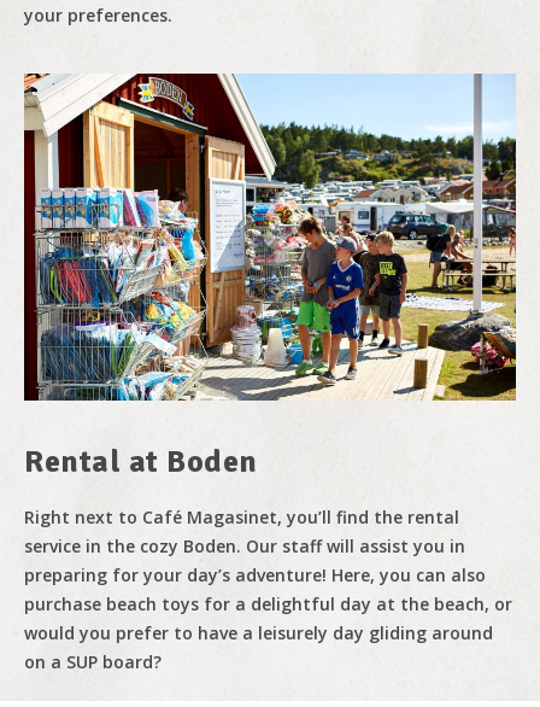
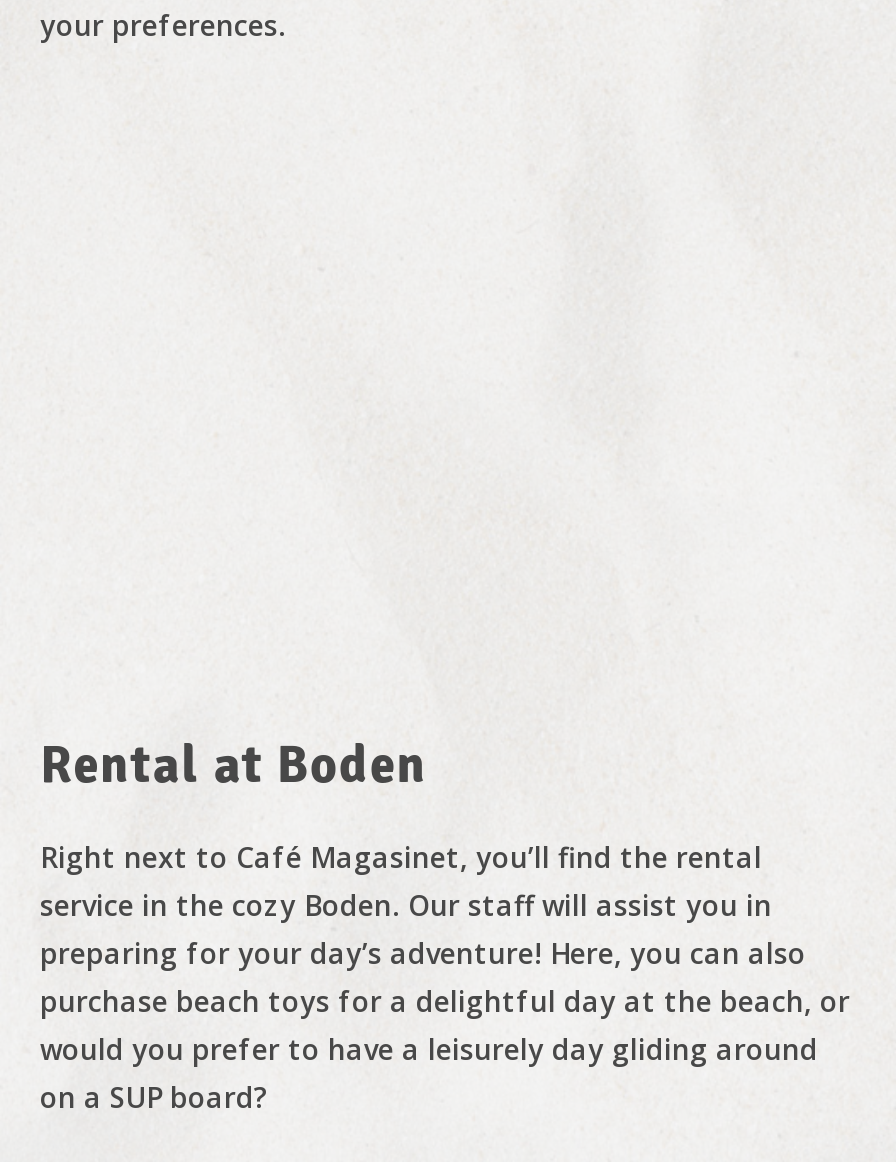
- [image]
